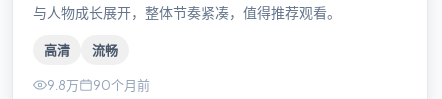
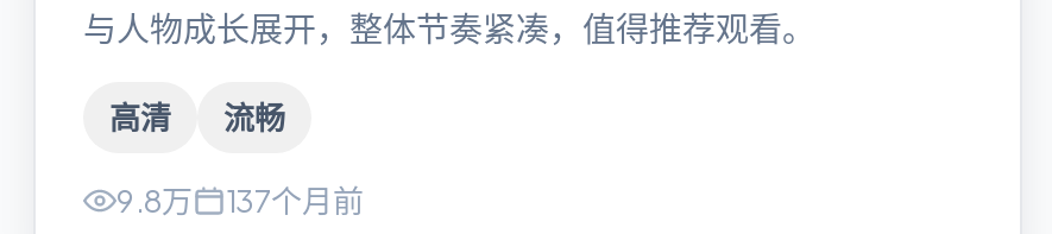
- 9.8万 90个月前
+ 9.8万 137个月前
